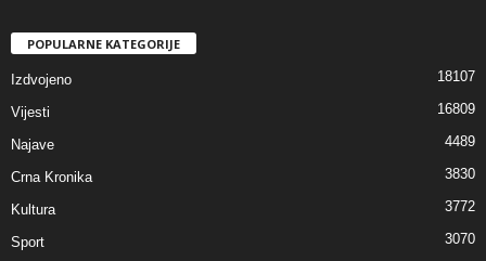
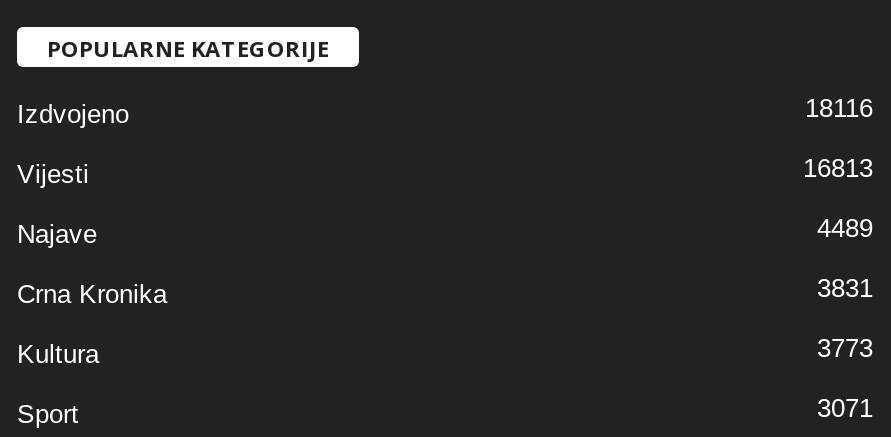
- 18107
+ 18116

- 16809
+ 16813

- 3830
+ 3831

- 3772
+ 3773

- 3070
+ 3071
